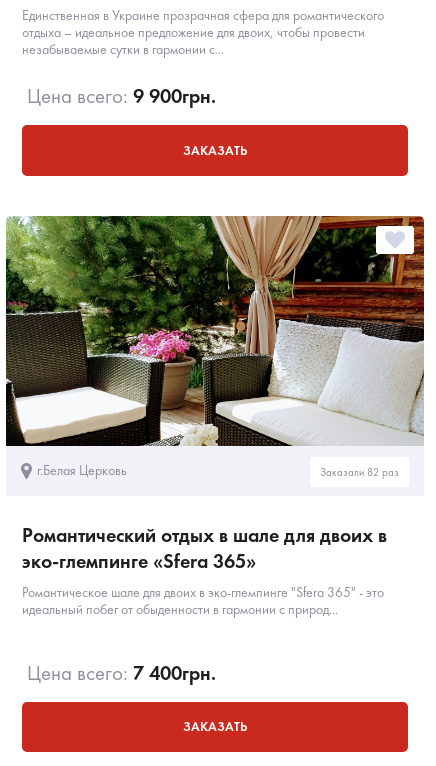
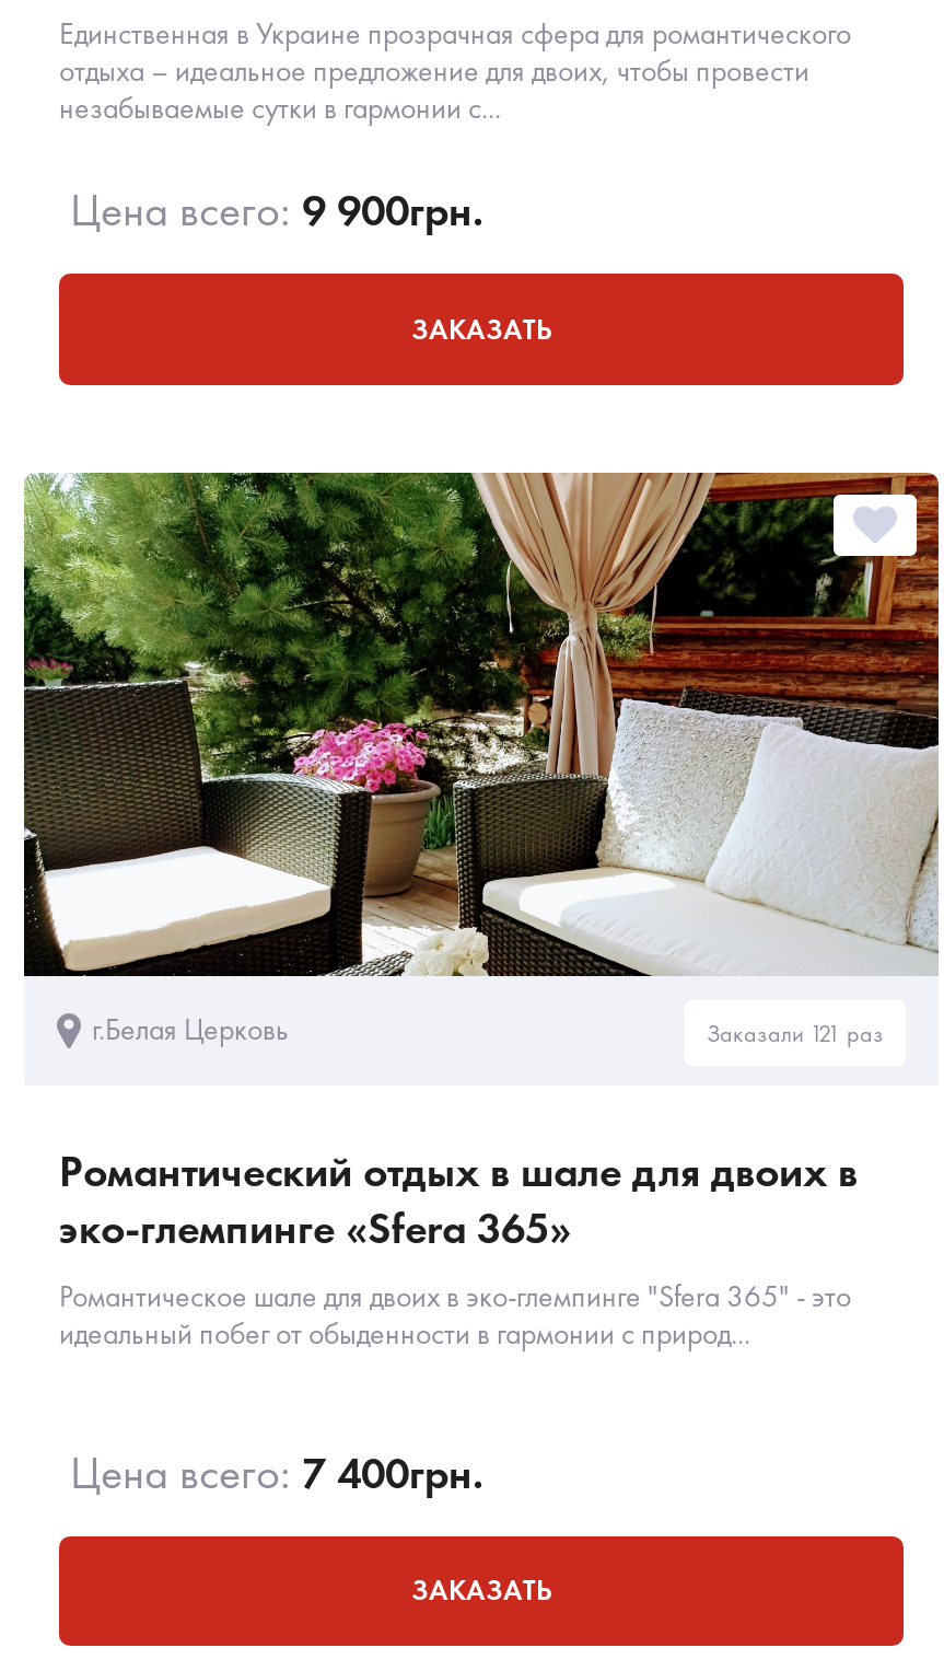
- Заказали 82 раз
+ Заказали 121 раз
